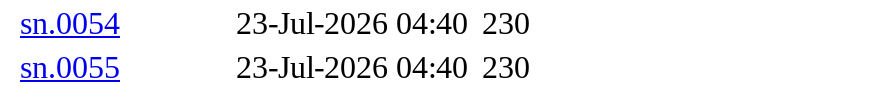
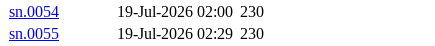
- 23-Jul-2026 04:40 230
+ 19-Jul-2026 02:00 230

- 23-Jul-2026 04:40 230
+ 19-Jul-2026 02:29 230
